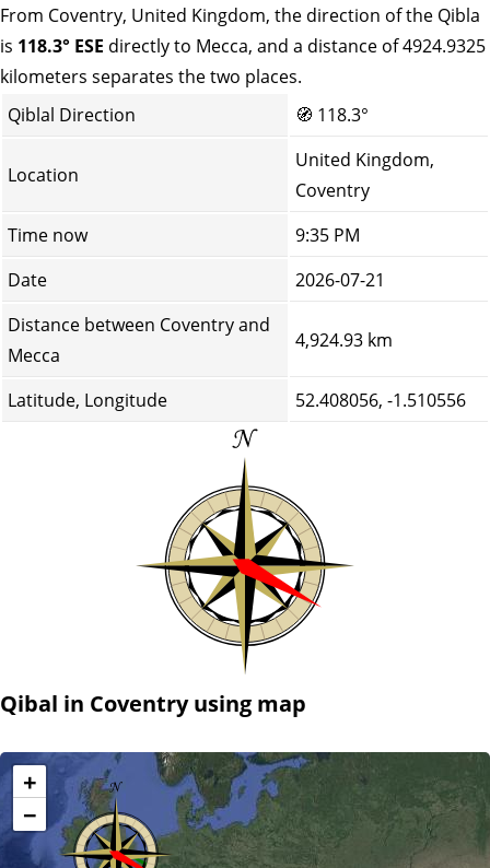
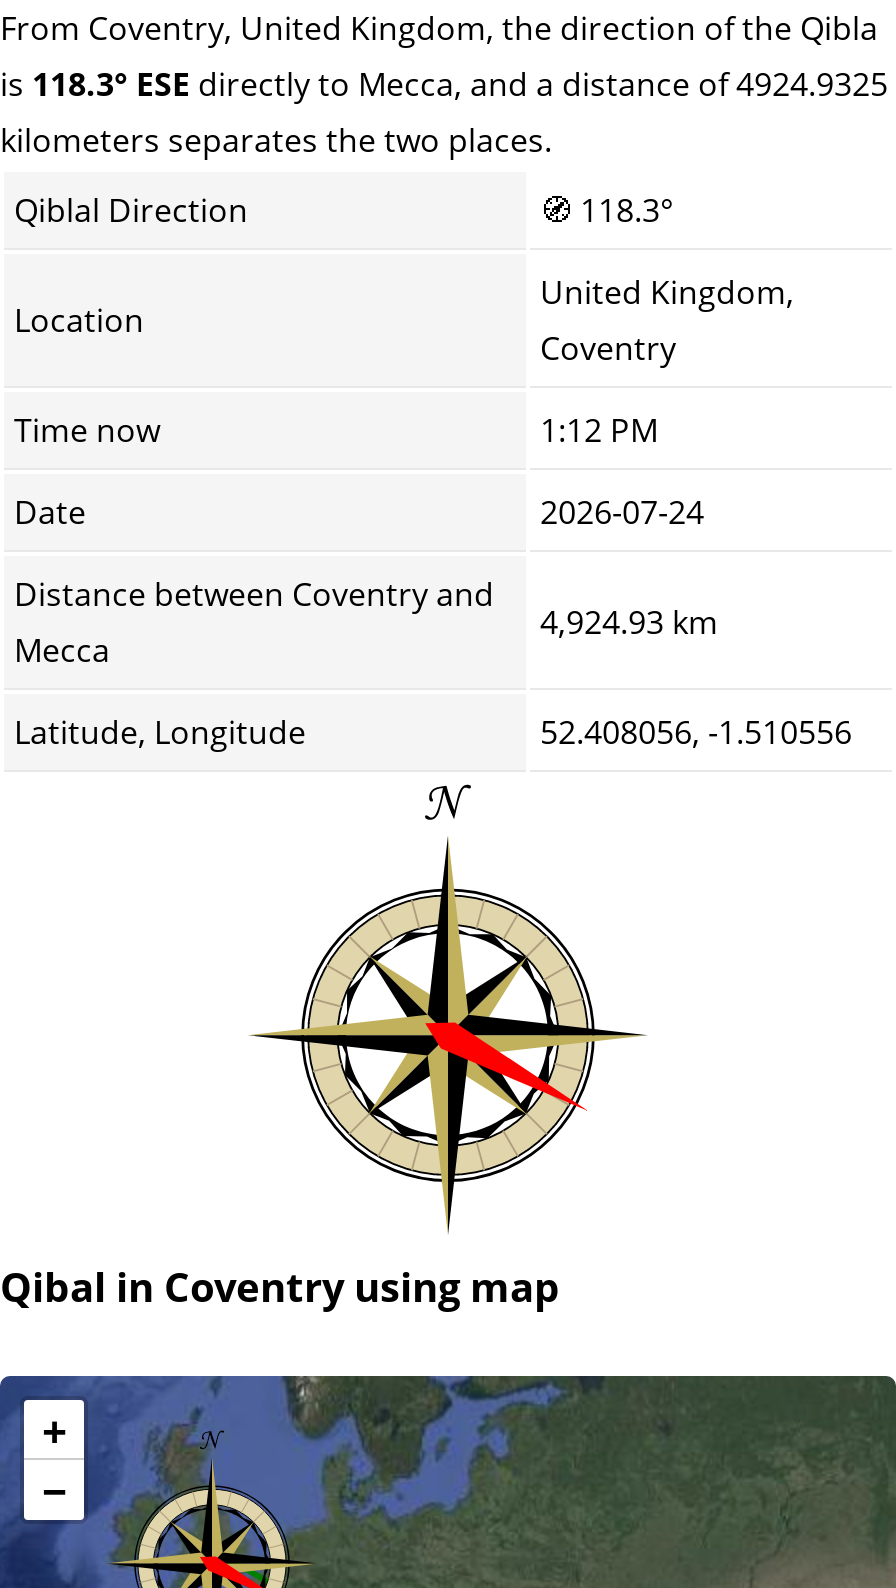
- 9:35 PM
+ 1:12 PM

- 2026-07-21
+ 2026-07-24
